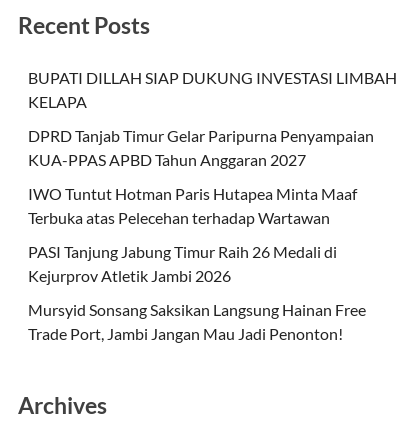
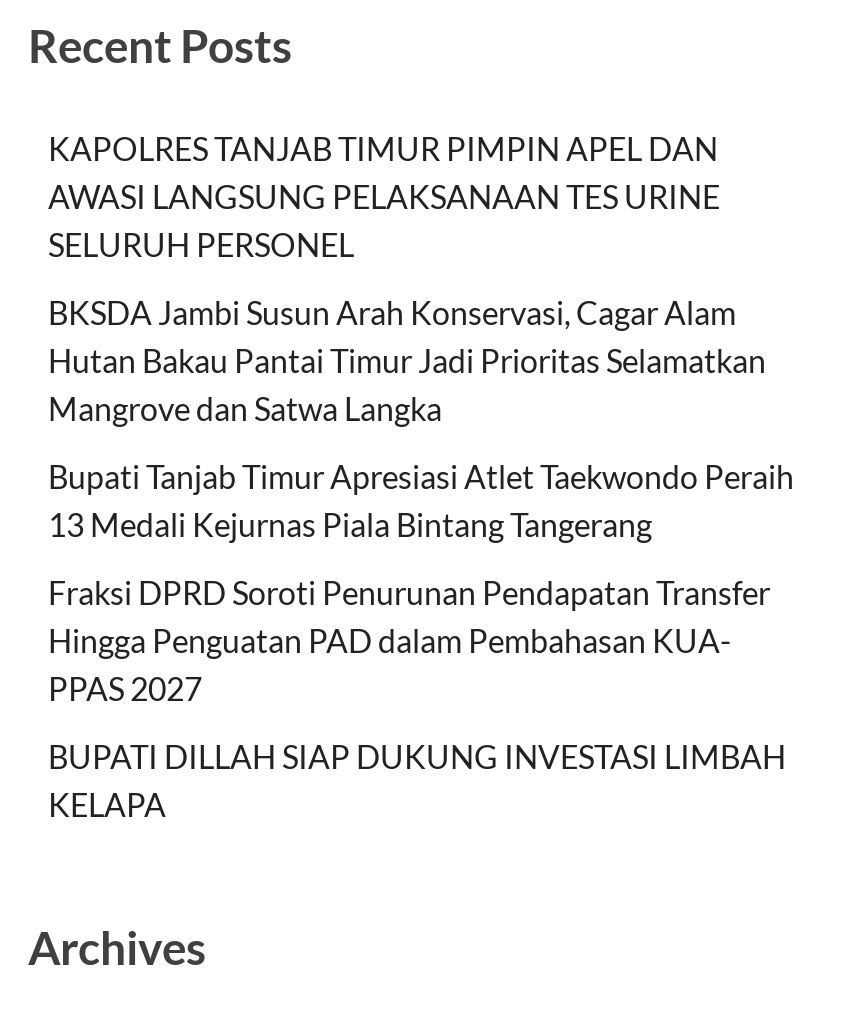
+ KAPOLRES TANJAB TIMUR PIMPIN APEL DAN
+ AWASI LANGSUNG PELAKSANAAN TES URINE
+ SELURUH PERSONEL
+ BKSDA Jambi Susun Arah Konservasi, Cagar Alam
+ Hutan Bakau Pantai Timur Jadi Prioritas Selamatkan
+ Mangrove dan Satwa Langka
+ Bupati Tanjab Timur Apresiasi Atlet Taekwondo Peraih
+ 13 Medali Kejurnas Piala Bintang Tangerang
+ Fraksi DPRD Soroti Penurunan Pendapatan Transfer
+ Hingga Penguatan PAD dalam Pembahasan KUA-
+ PPAS 2027

moved down: BUPATI DILLAH SIAP DUKUNG INVESTASI LIMBAH | KELAPA

- DPRD Tanjab Timur Gelar Paripurna Penyampaian
- KUA-PPAS APBD Tahun Anggaran 2027
- IWO Tuntut Hotman Paris Hutapea Minta Maaf
- Terbuka atas Pelecehan terhadap Wartawan
- PASI Tanjung Jabung Timur Raih 26 Medali di
- Kejurprov Atletik Jambi 2026
- Mursyid Sonsang Saksikan Langsung Hainan Free
- Trade Port, Jambi Jangan Mau Jadi Penonton!
